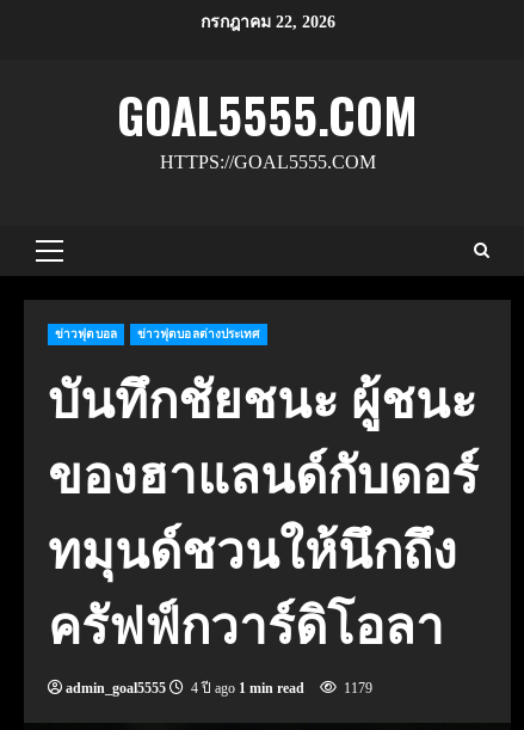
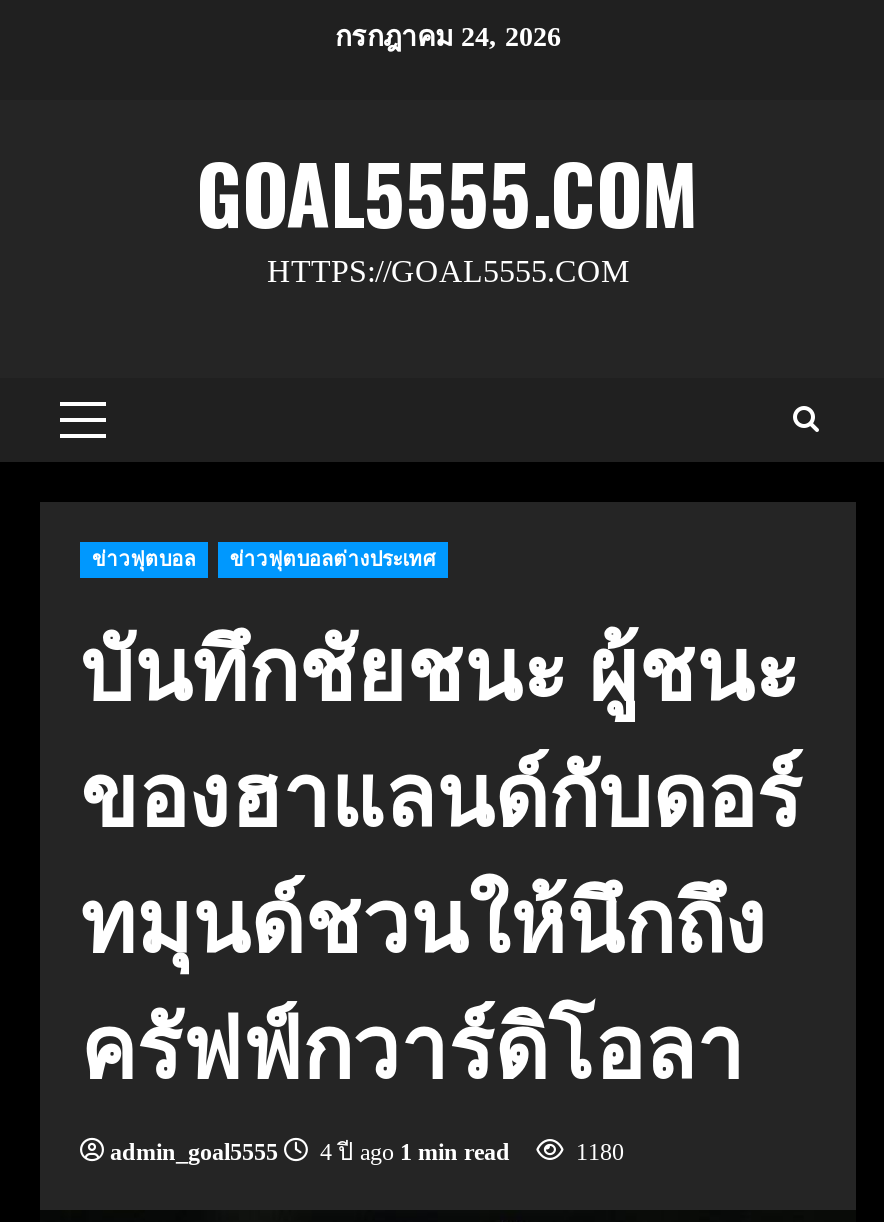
- กรกฎาคม 22, 2026
+ กรกฎาคม 24, 2026

- 1179
+ 1180
